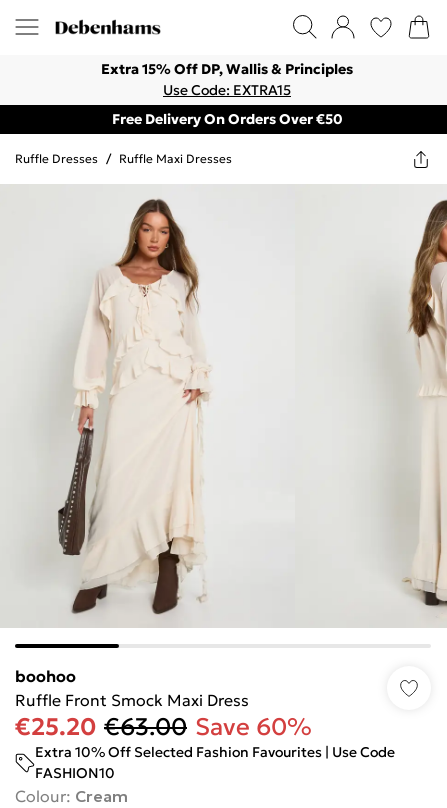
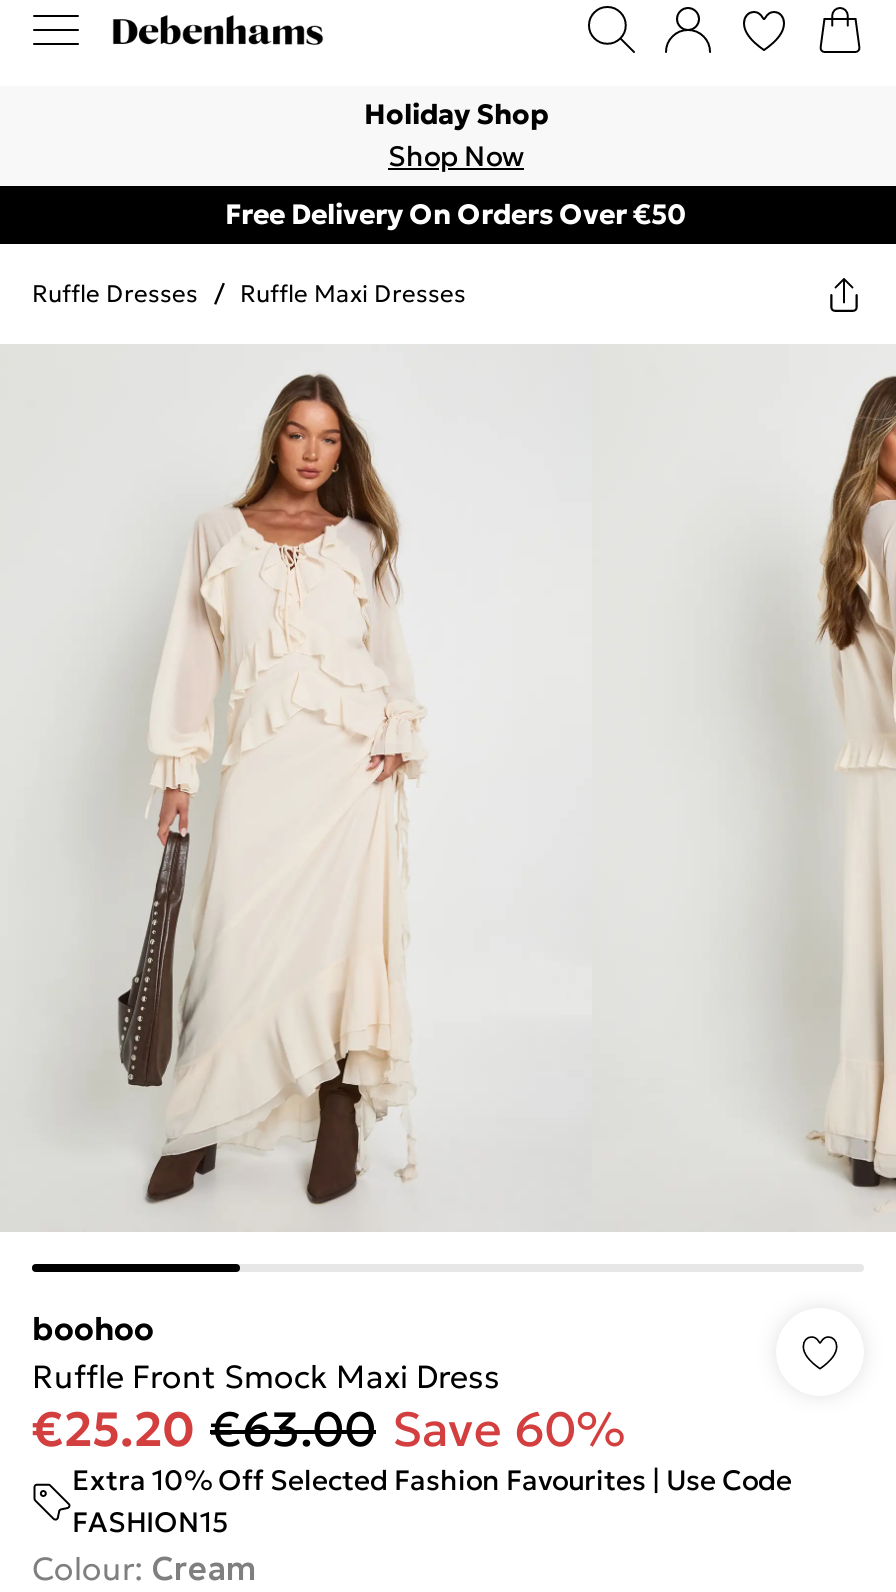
- Extra 15% Off DP, Wallis & Principles
- Use Code: EXTRA15
+ Holiday Shop
+ Shop Now

- FASHION10
+ FASHION15
